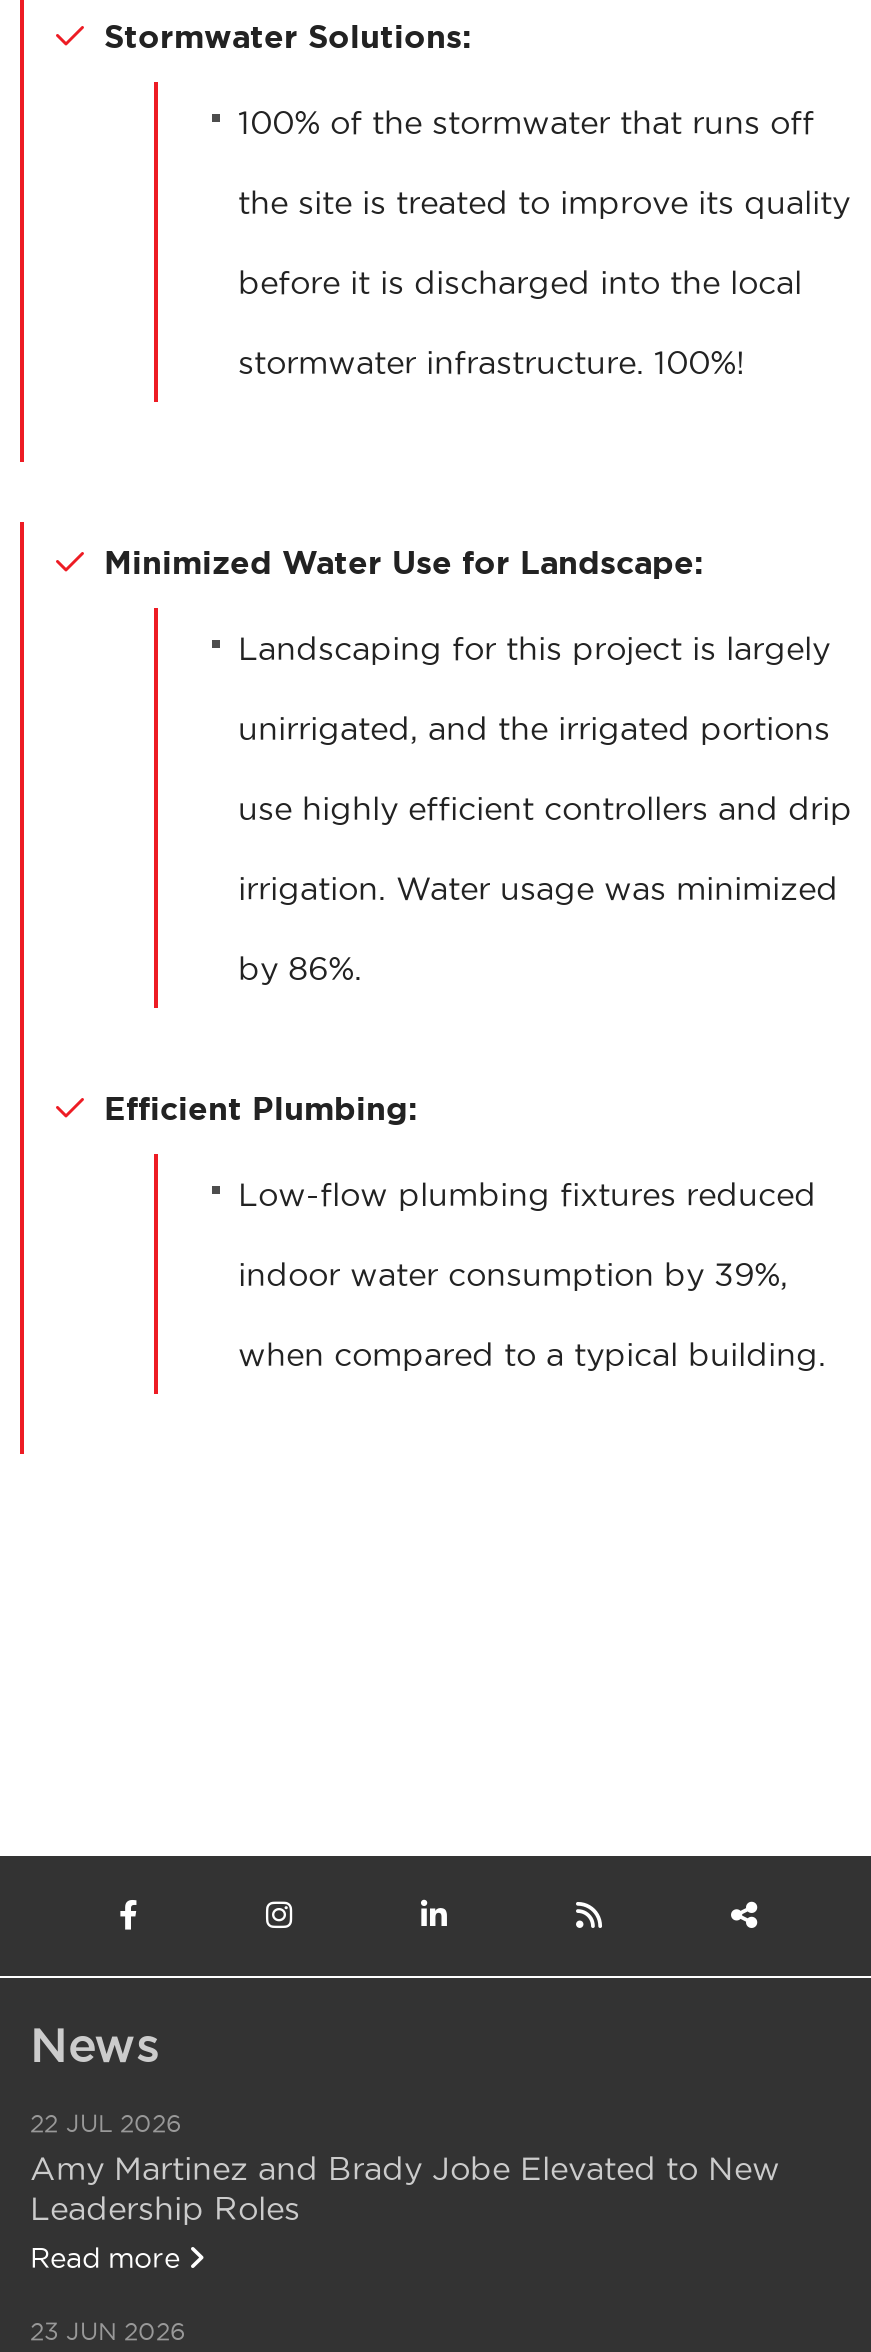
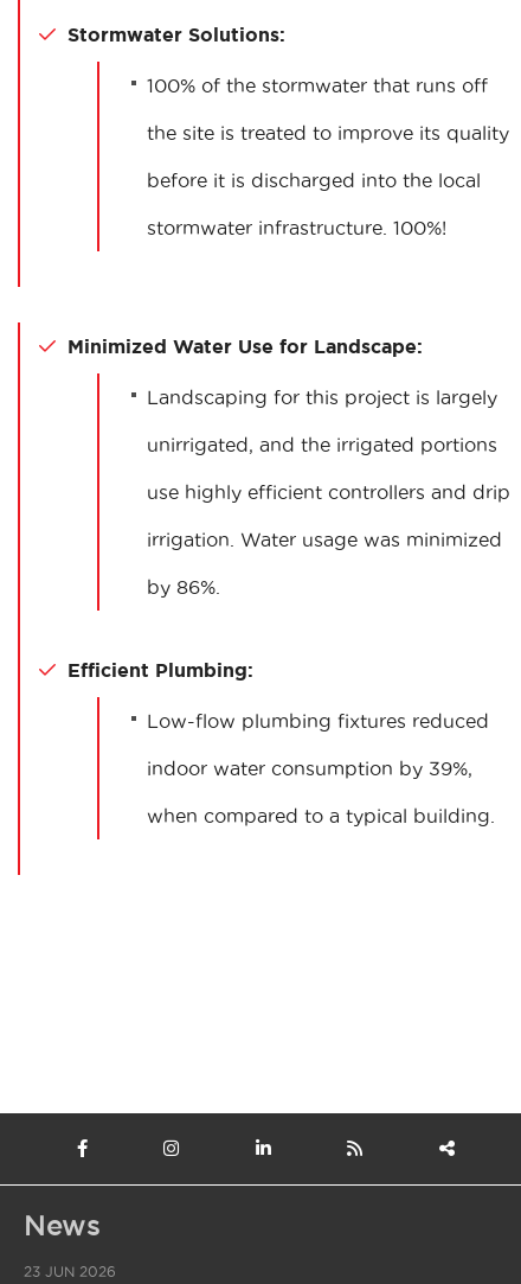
- 22 JUL 2026
- Amy Martinez and Brady Jobe Elevated to New
- Leadership Roles
- Read more
